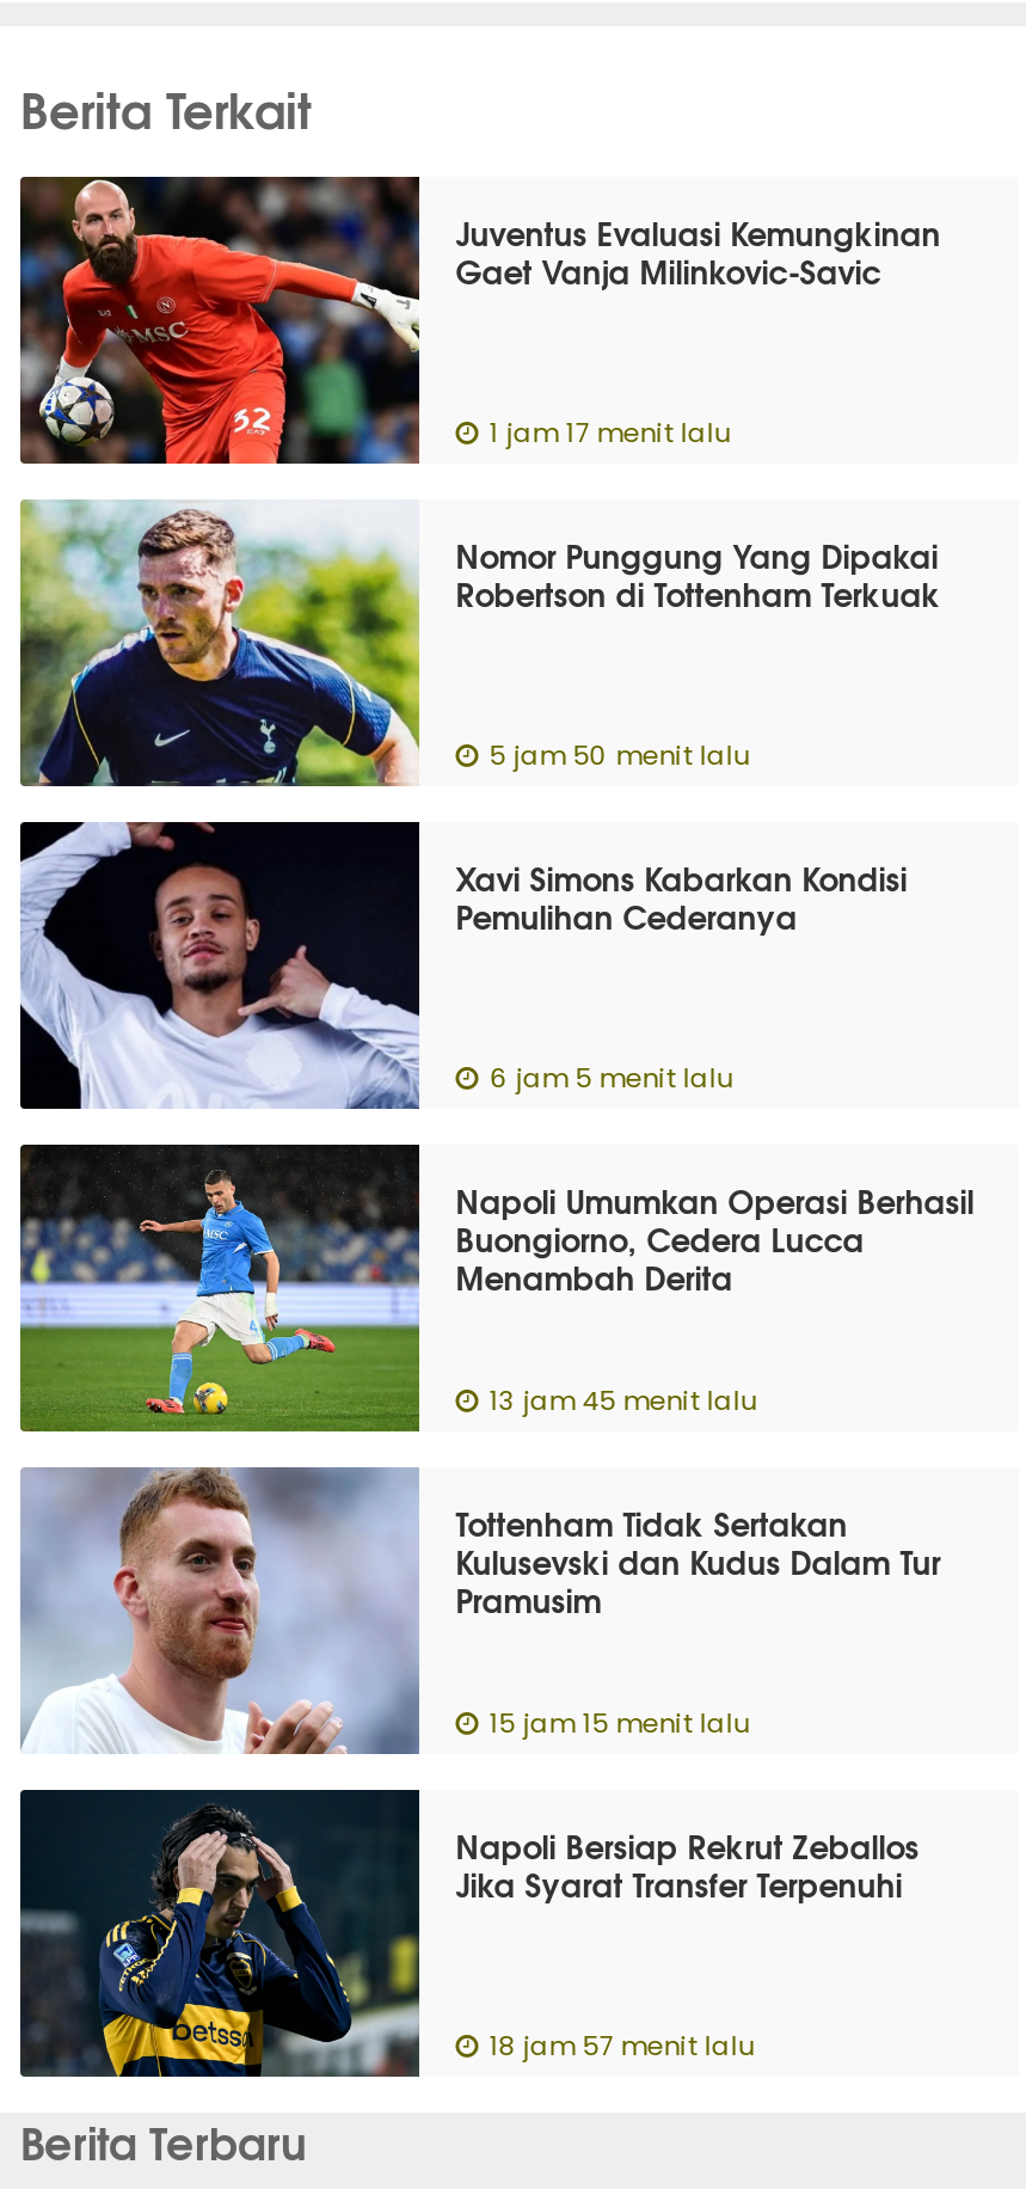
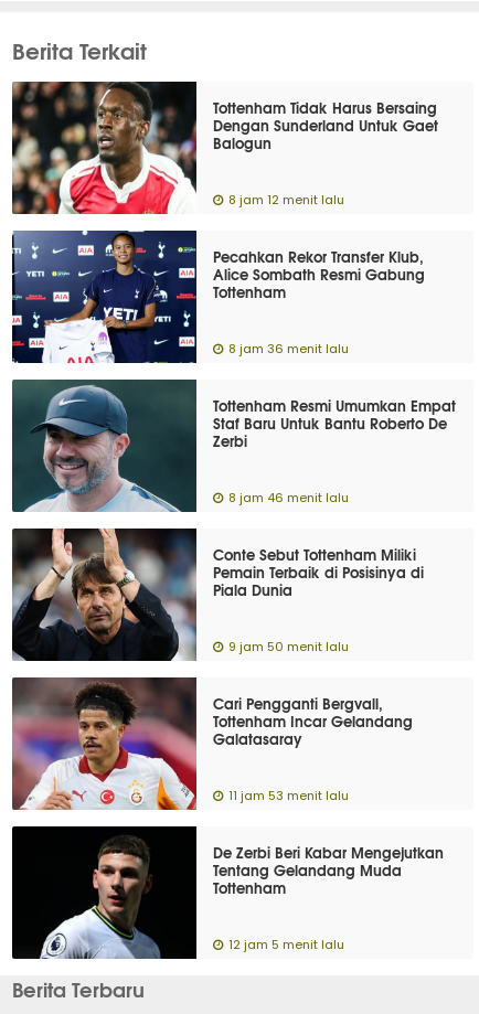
- [image]
- Juventus Evaluasi Kemungkinan
- Gaet Vanja Milinkovic-Savic
+ [image]
+ Tottenham Tidak Harus Bersaing
+ Dengan Sunderland Untuk Gaet
+ Balogun

- 1 jam 17 menit lalu
+ 8 jam 12 menit lalu

- [image]
- Nomor Punggung Yang Dipakai
- Robertson di Tottenham Terkuak
+ [image]
+ Pecahkan Rekor Transfer Klub,
+ Alice Sombath Resmi Gabung
+ Tottenham

- 5 jam 50 menit lalu
+ 8 jam 36 menit lalu

- [image]
- Xavi Simons Kabarkan Kondisi
- Pemulihan Cederanya
+ [image]
+ Tottenham Resmi Umumkan Empat
+ Staf Baru Untuk Bantu Roberto De
+ Zerbi

- 6 jam 5 menit lalu
+ 8 jam 46 menit lalu

- [image]
- Napoli Umumkan Operasi Berhasil
- Buongiorno, Cedera Lucca
- Menambah Derita
+ [image]
+ Conte Sebut Tottenham Miliki
+ Pemain Terbaik di Posisinya di
+ Piala Dunia

- 13 jam 45 menit lalu
+ 9 jam 50 menit lalu

- [image]
- Tottenham Tidak Sertakan
- Kulusevski dan Kudus Dalam Tur
- Pramusim
+ [image]
+ Cari Pengganti Bergvall,
+ Tottenham Incar Gelandang
+ Galatasaray

- 15 jam 15 menit lalu
+ 11 jam 53 menit lalu

- [image]
- Napoli Bersiap Rekrut Zeballos
- Jika Syarat Transfer Terpenuhi
+ [image]
+ De Zerbi Beri Kabar Mengejutkan
+ Tentang Gelandang Muda
+ Tottenham

- 18 jam 57 menit lalu
+ 12 jam 5 menit lalu
